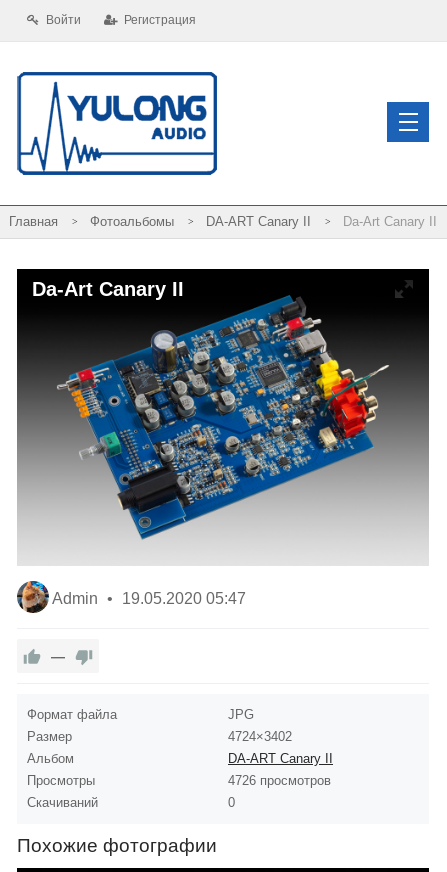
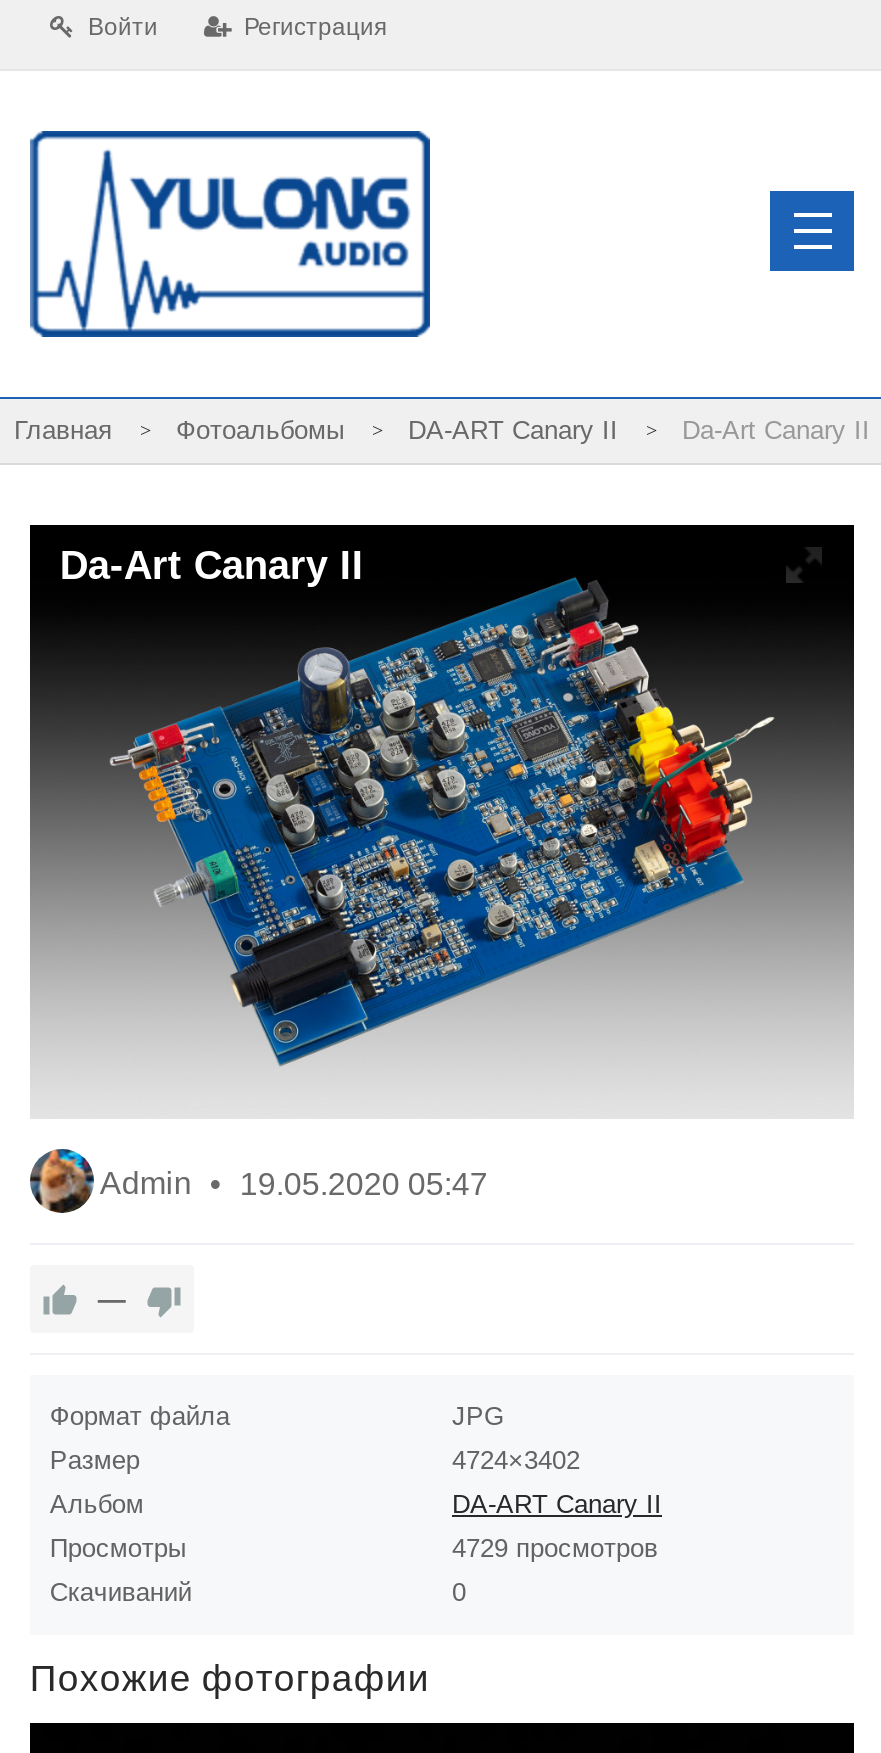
- 4726 просмотров
+ 4729 просмотров
